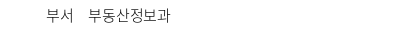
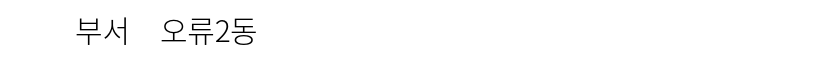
- 부동산정보과
+ 오류2동
